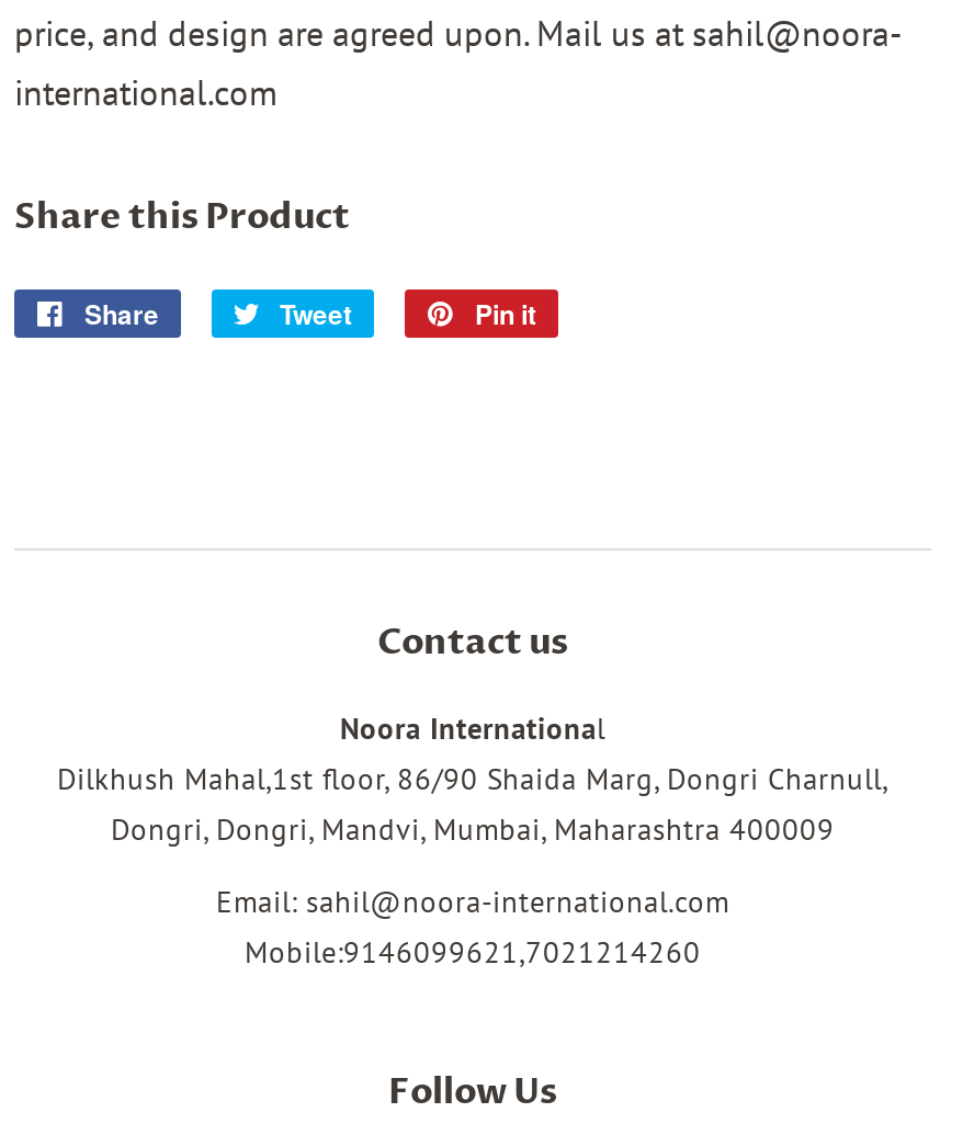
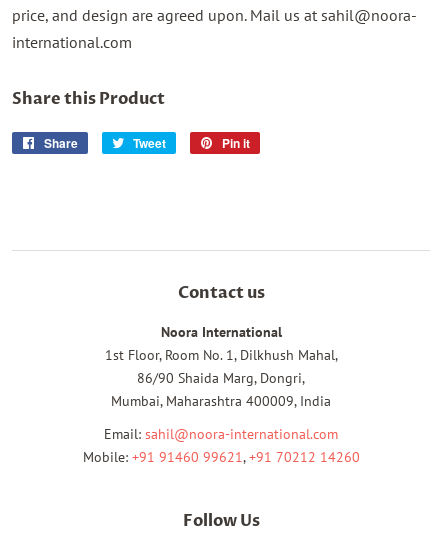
- Noora International
- Dilkhush Mahal,1st floor, 86/90 Shaida Marg, Dongri Charnull,
- Dongri, Dongri, Mandvi, Mumbai, Maharashtra 400009
+ Noora International
+ 1st Floor, Room No. 1, Dilkhush Mahal,
+ 86/90 Shaida Marg, Dongri,
+ Mumbai, Maharashtra 400009, India

- Mobile:9146099621,7021214260
+ Mobile: +91 91460 99621, +91 70212 14260
